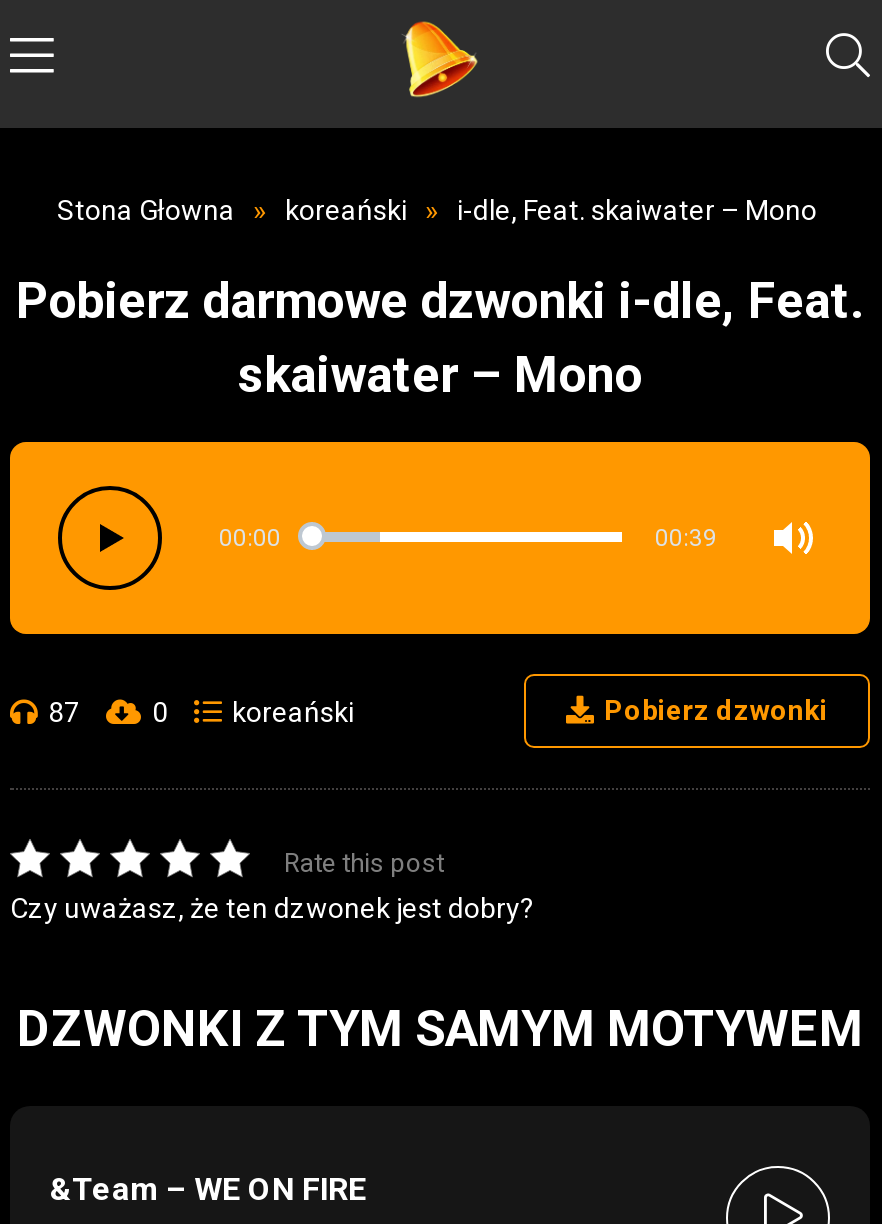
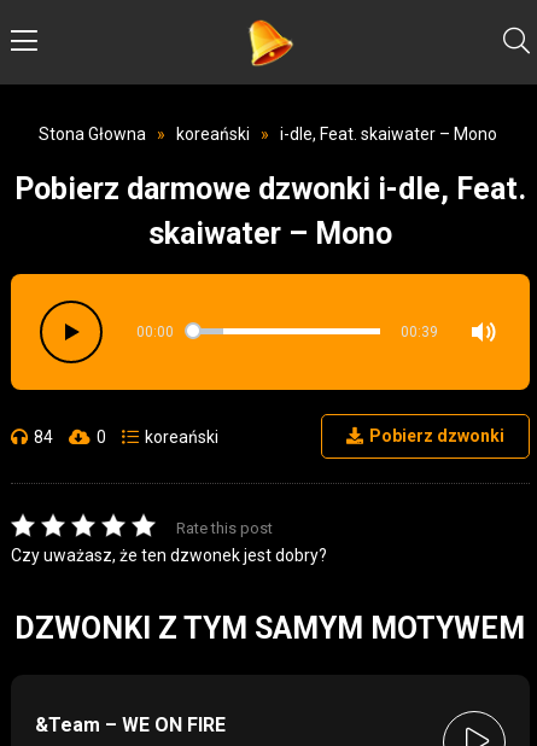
- 87
+ 84
